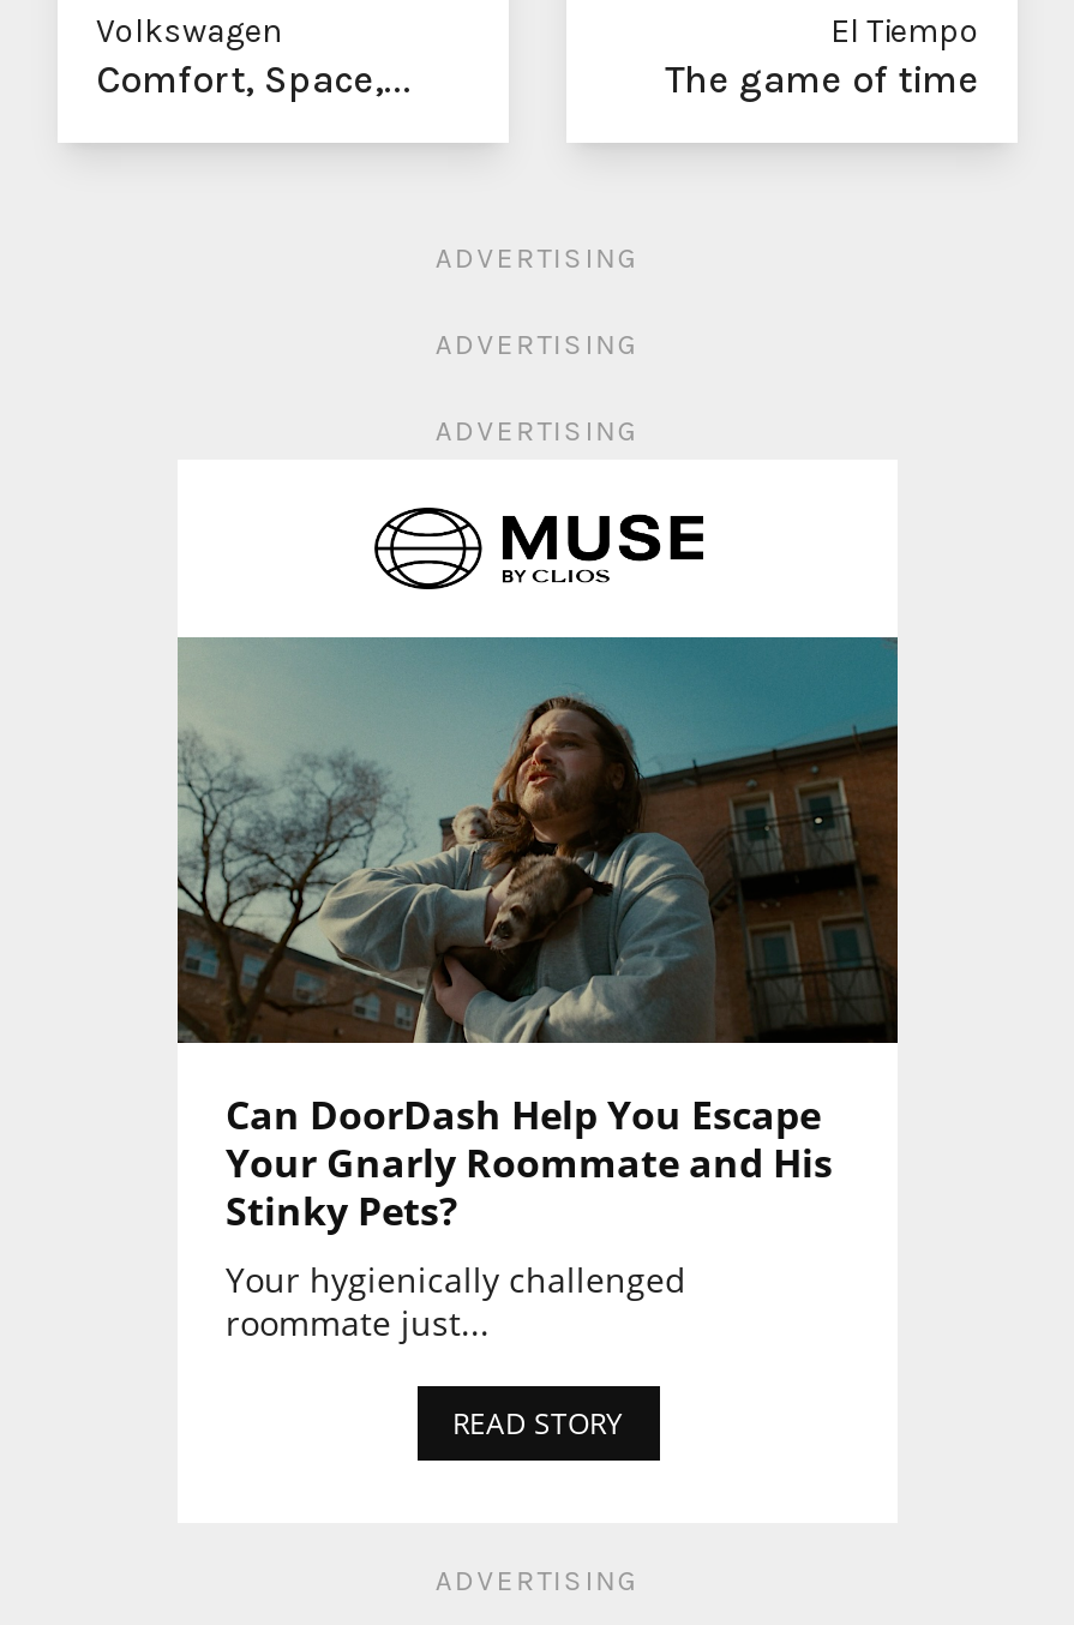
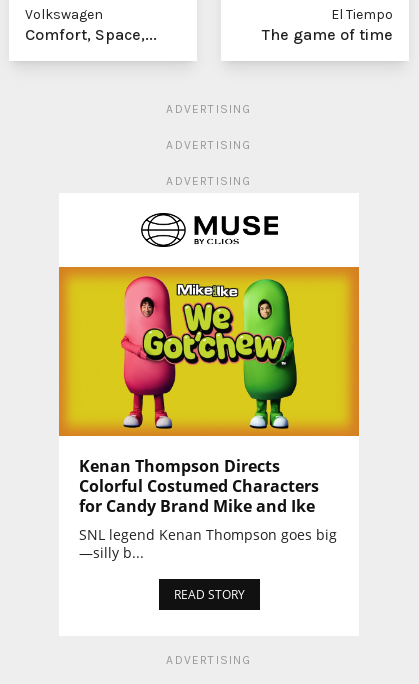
- [image]
- Can DoorDash Help You Escape
- Your Gnarly Roommate and His
- Stinky Pets?
- Your hygienically challenged
- roommate just...
+ [image]
+ Kenan Thompson Directs
+ Colorful Costumed Characters
+ for Candy Brand Mike and Ike
+ SNL legend Kenan Thompson goes big
+ —silly b...
